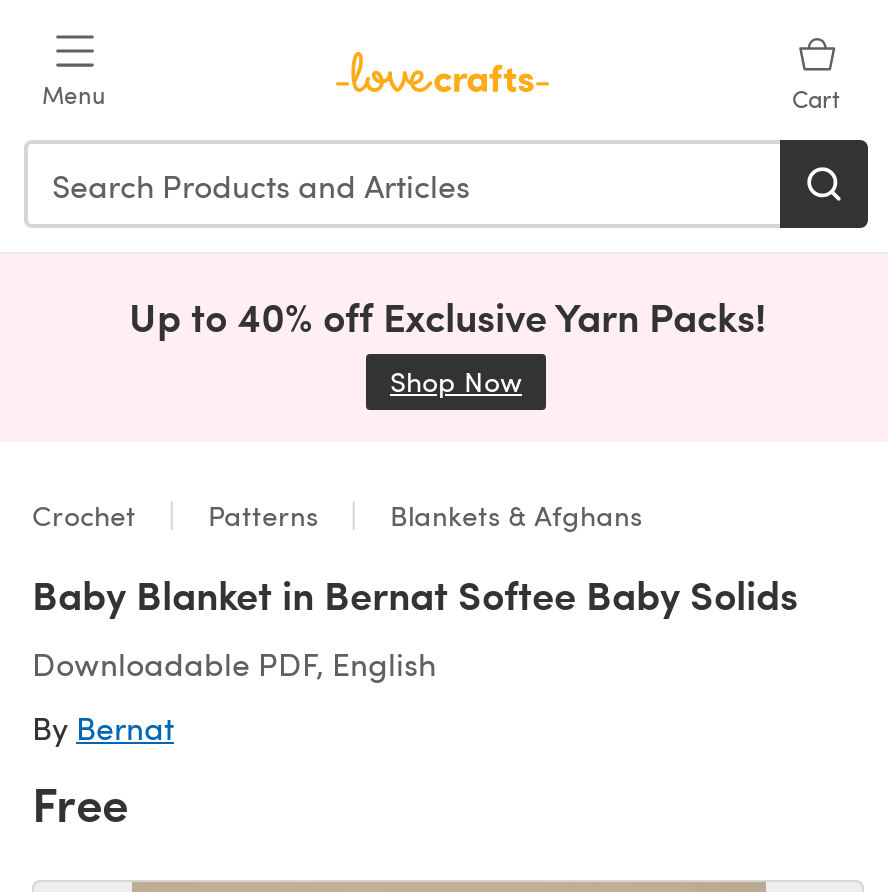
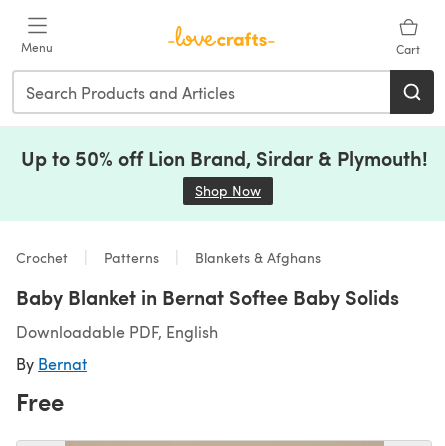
- Up to 40% off Exclusive Yarn Packs!
+ Up to 50% off Lion Brand, Sirdar & Plymouth!
